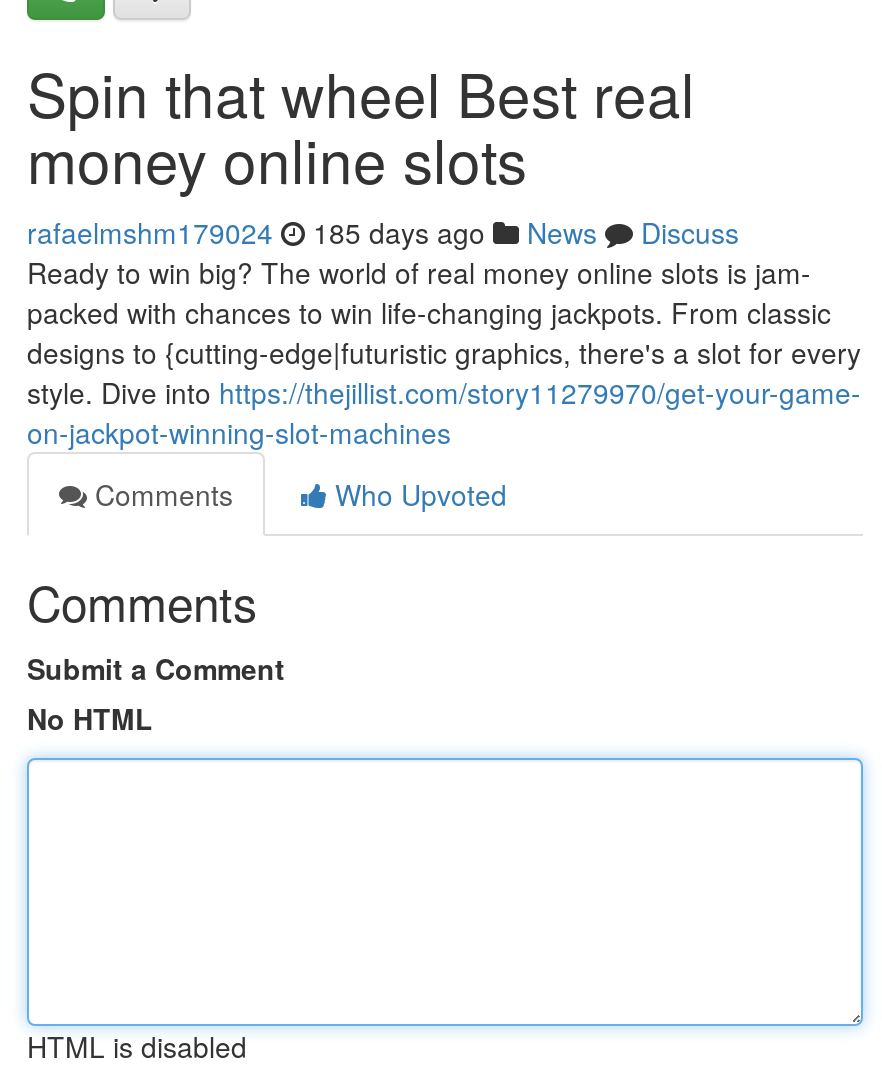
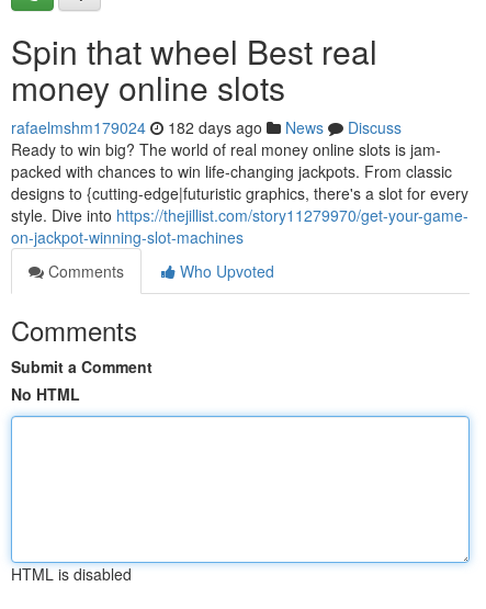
- rafaelmshm179024 185 days ago News Discuss
+ rafaelmshm179024 182 days ago News Discuss
